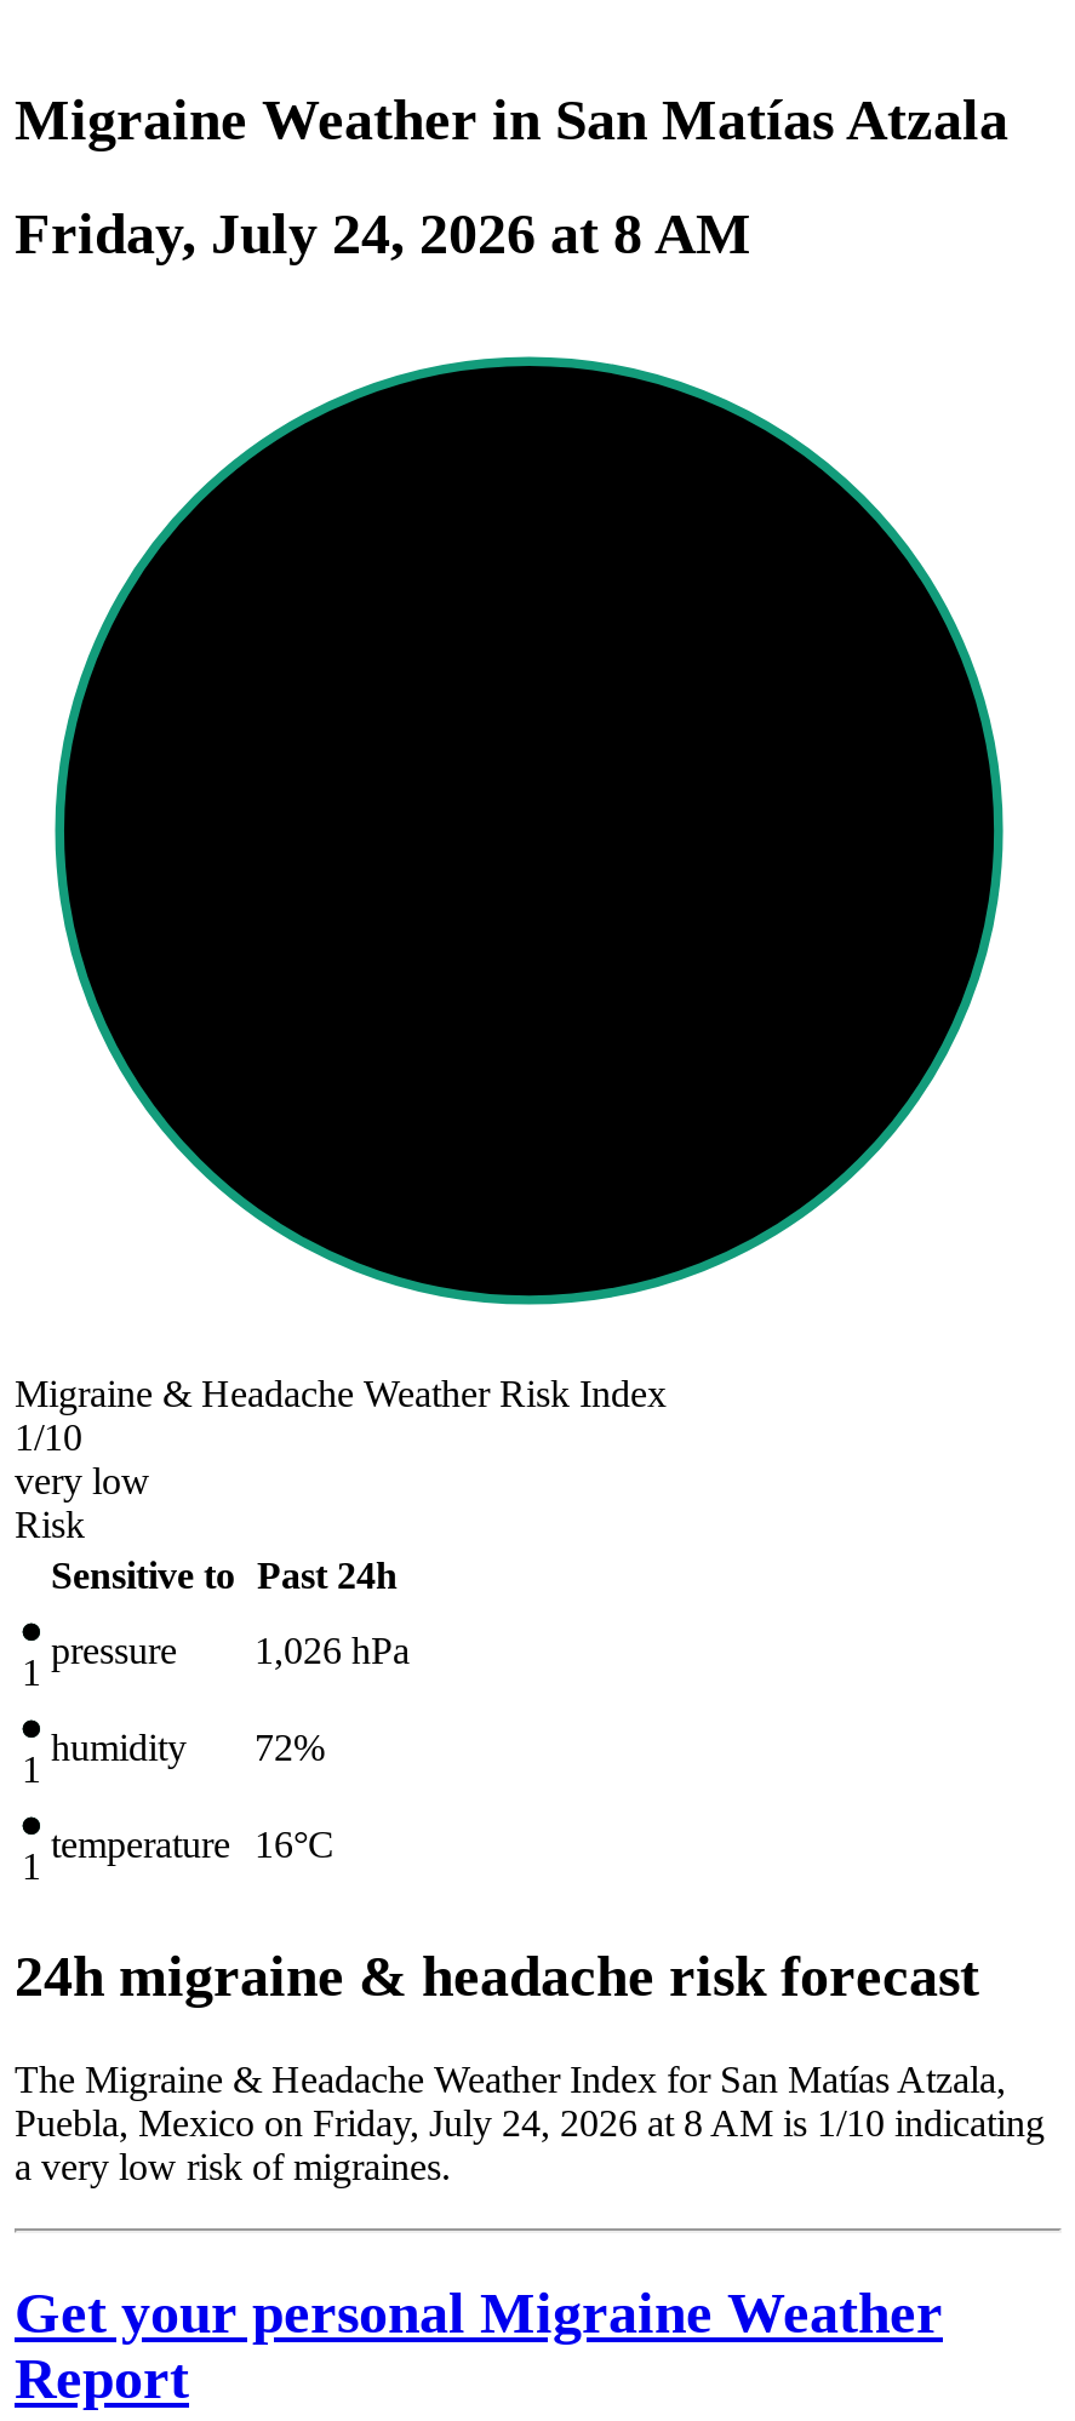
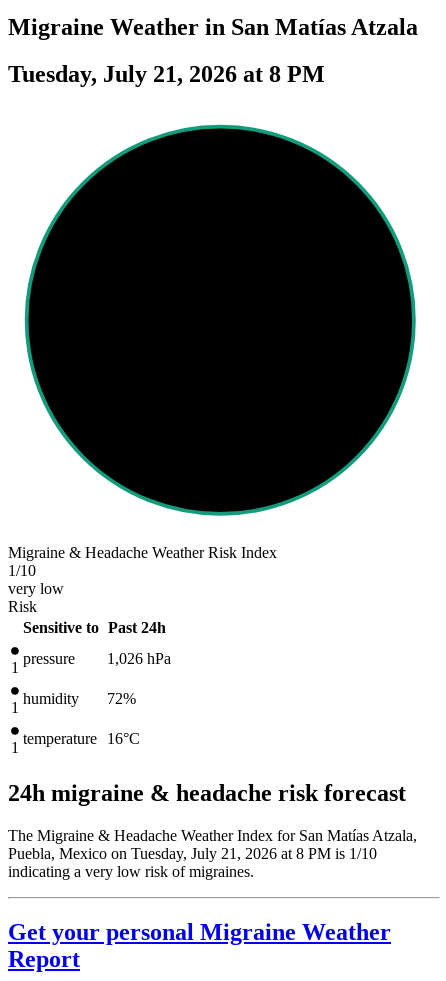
- Friday, July 24, 2026 at 8 AM
+ Tuesday, July 21, 2026 at 8 PM

- Puebla, Mexico on Friday, July 24, 2026 at 8 AM is 1/10 indicating
- a very low risk of migraines.
+ Puebla, Mexico on Tuesday, July 21, 2026 at 8 PM is 1/10
+ indicating a very low risk of migraines.
